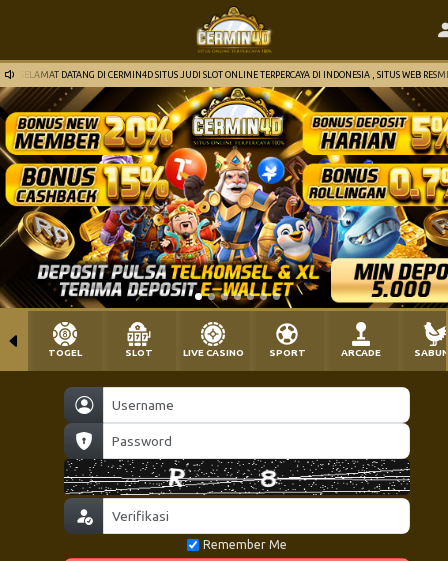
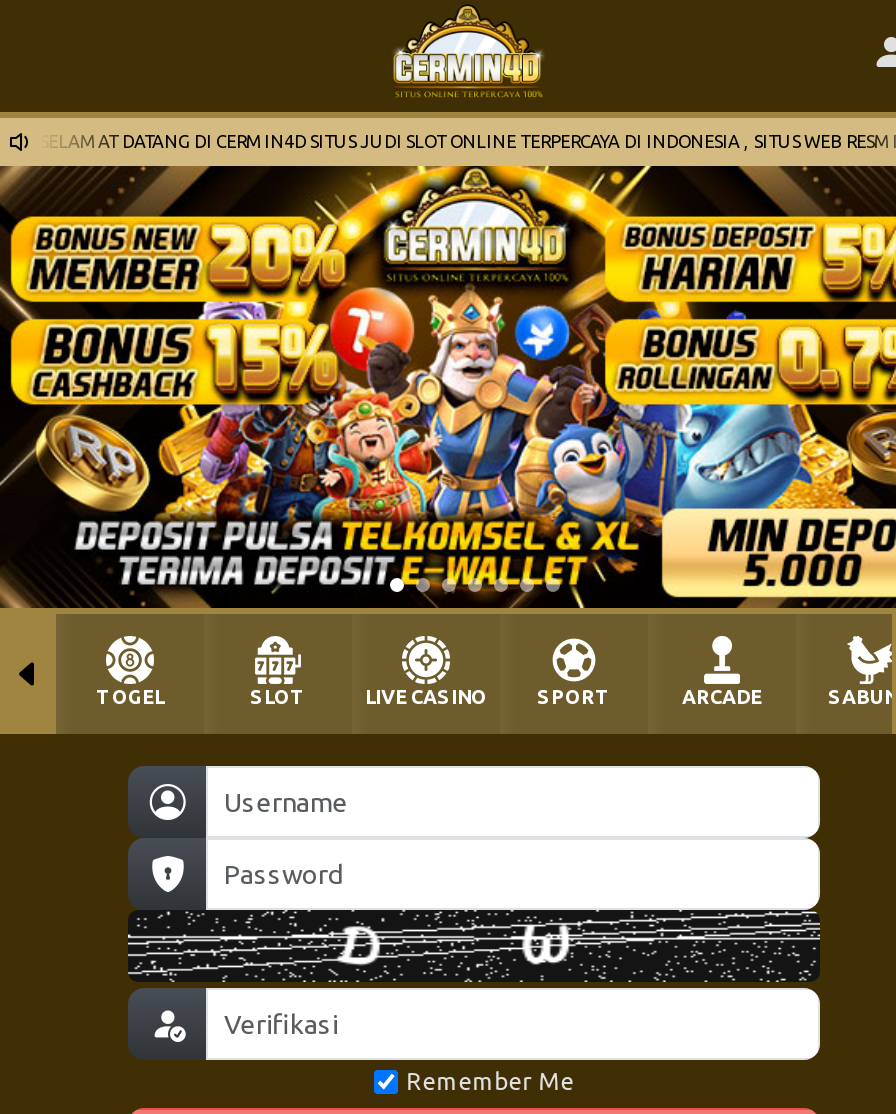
- [image]
+ [image]
